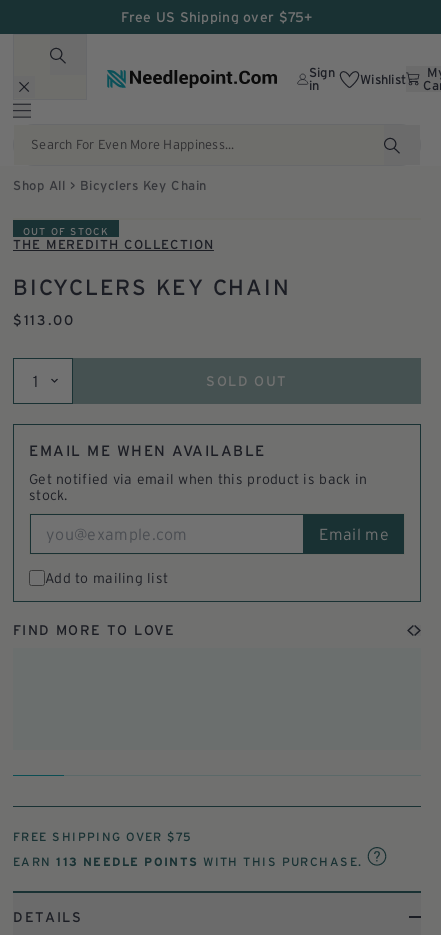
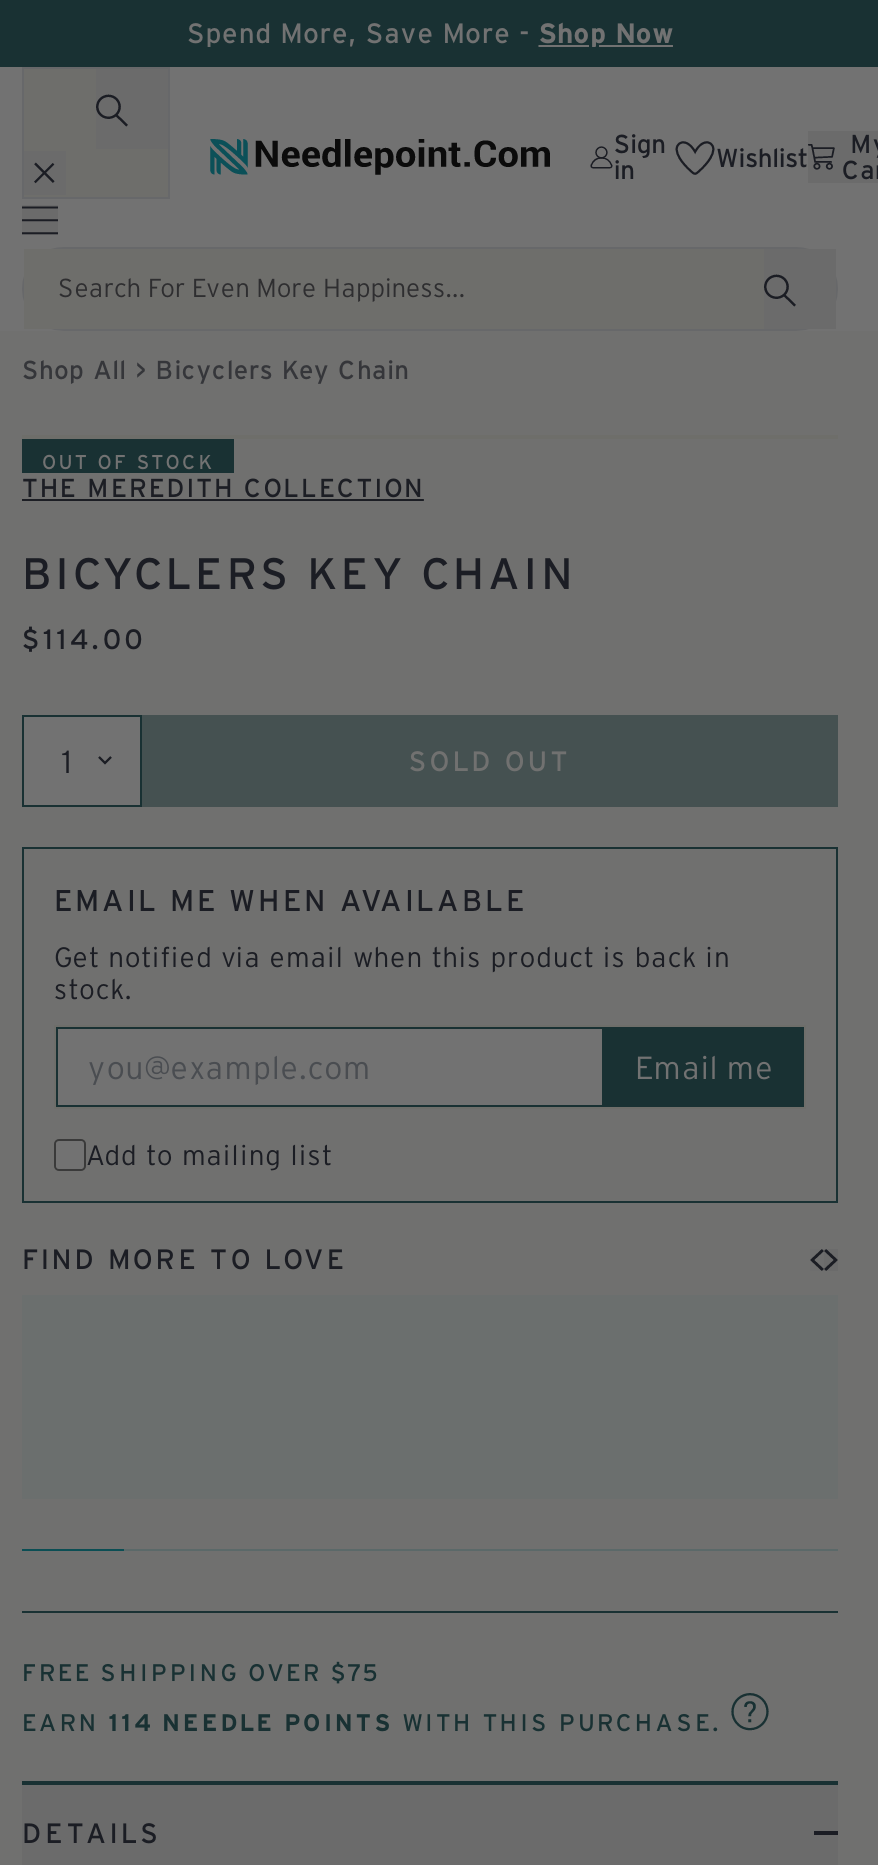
- Free US Shipping over $75+
+ Spend More, Save More - Shop Now

- $113.00
+ $114.00

- EARN 113 NEEDLE POINTS WITH THIS PURCHASE.
+ EARN 114 NEEDLE POINTS WITH THIS PURCHASE.
